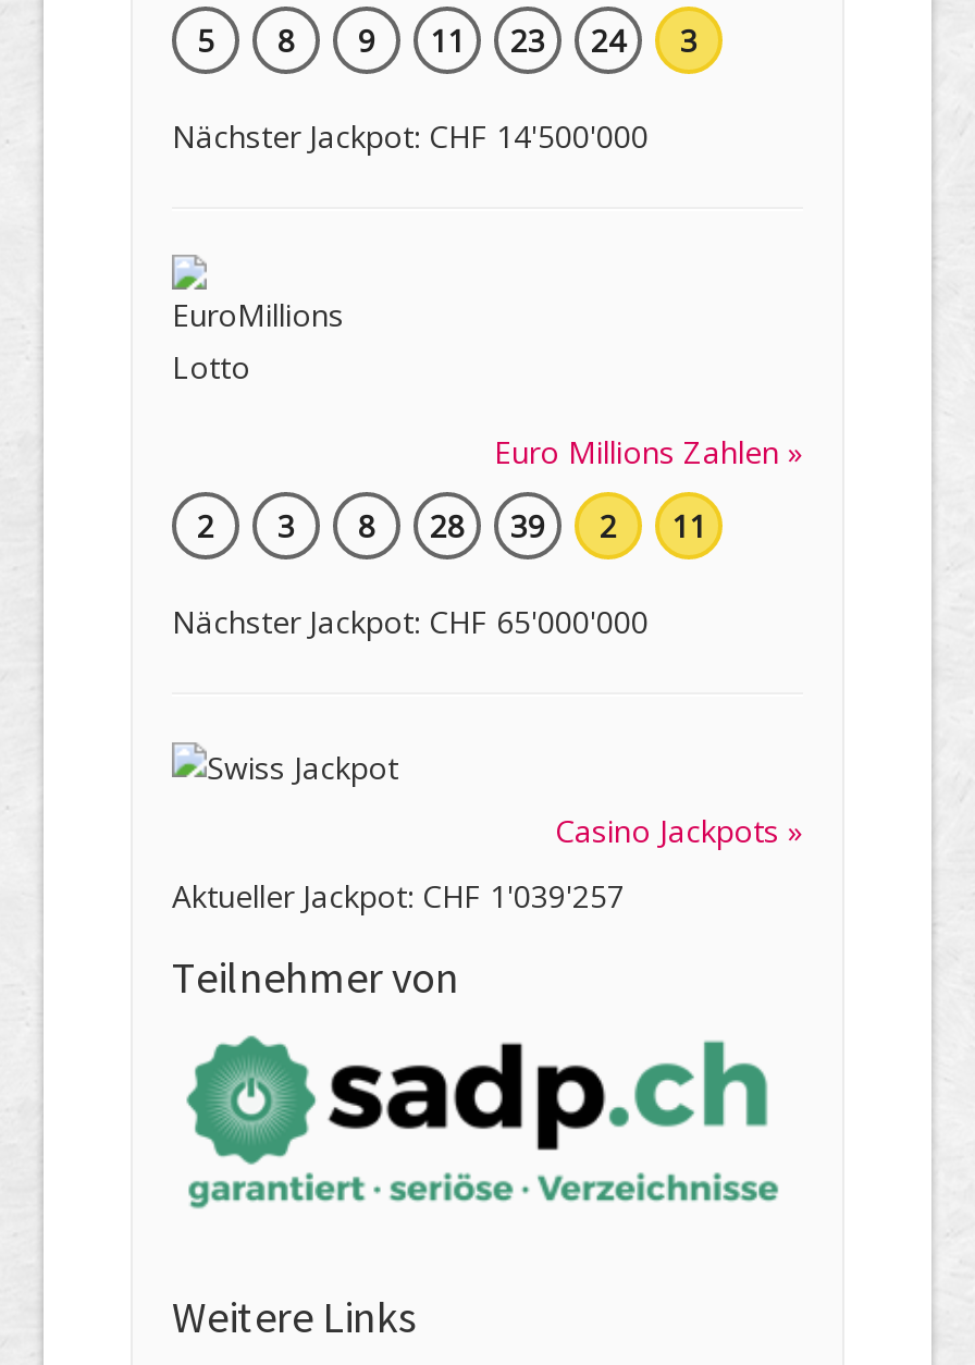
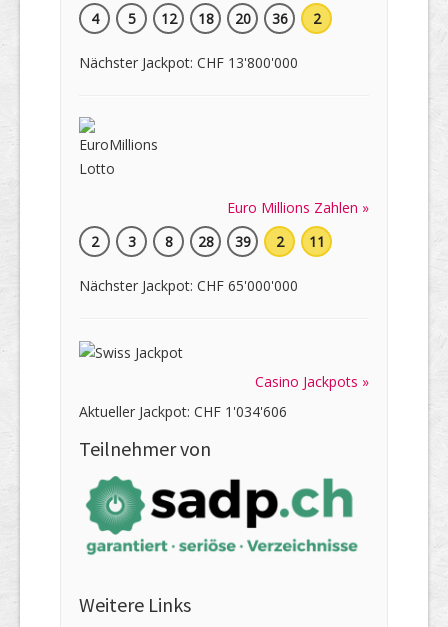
- 8
- 9
- 11
- 23
- 24
- 3
+ 12
+ 18
+ 20
+ 36
+ 2

+ 4

- Nächster Jackpot: CHF 14'500'000
+ Nächster Jackpot: CHF 13'800'000

- Aktueller Jackpot: CHF 1'039'257
+ Aktueller Jackpot: CHF 1'034'606
